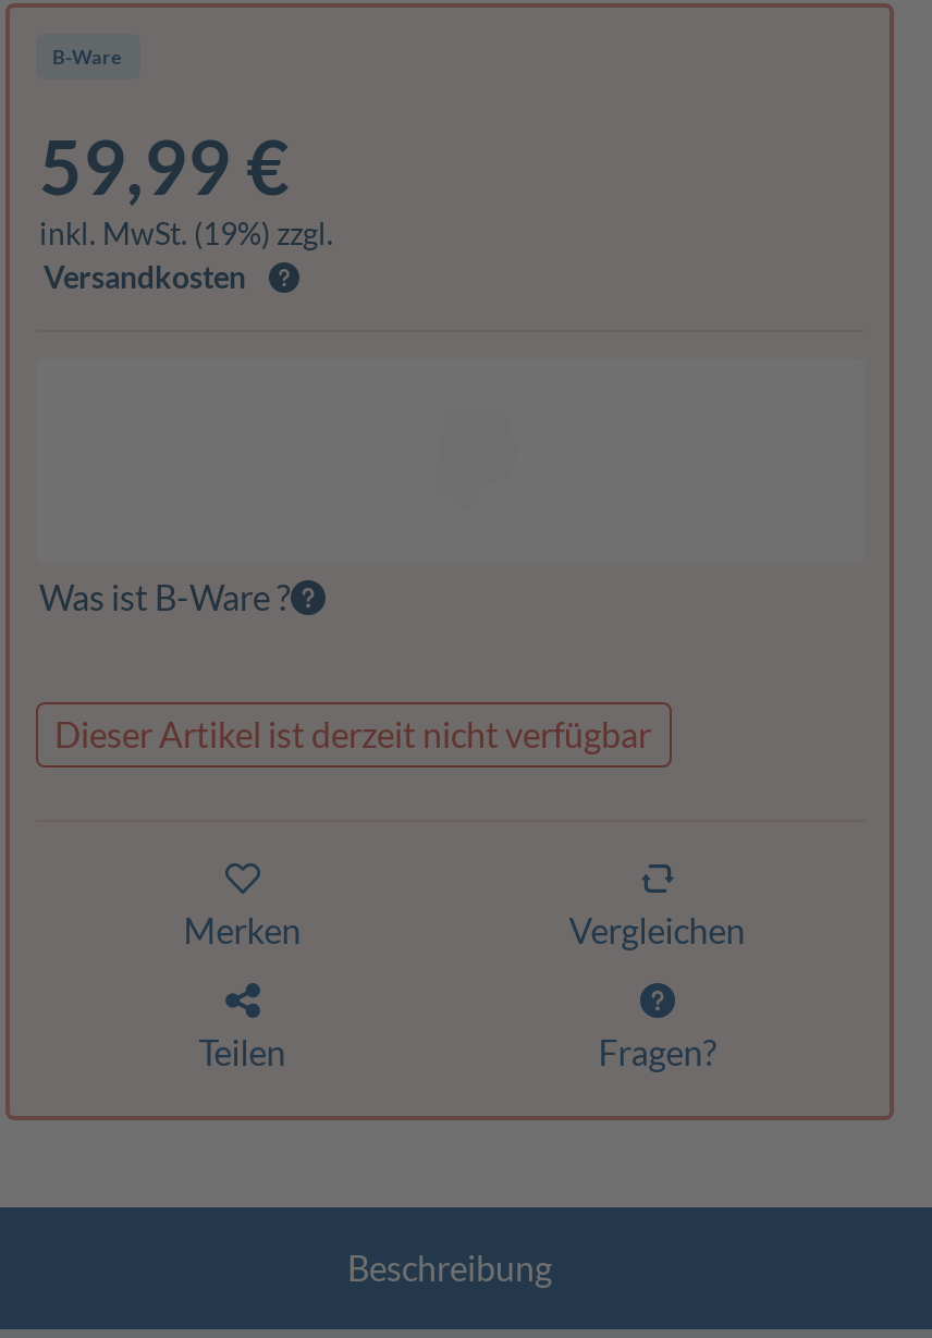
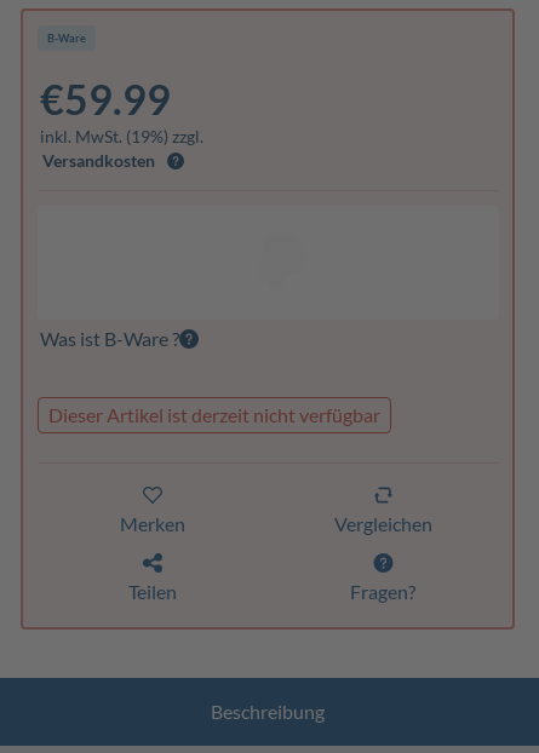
- 59,99 €
+ €59.99
